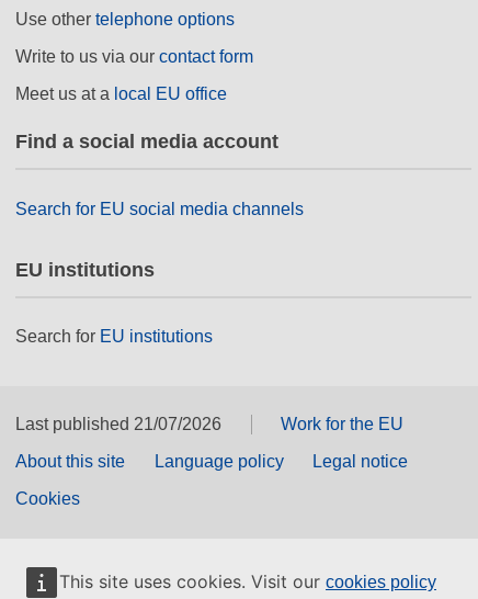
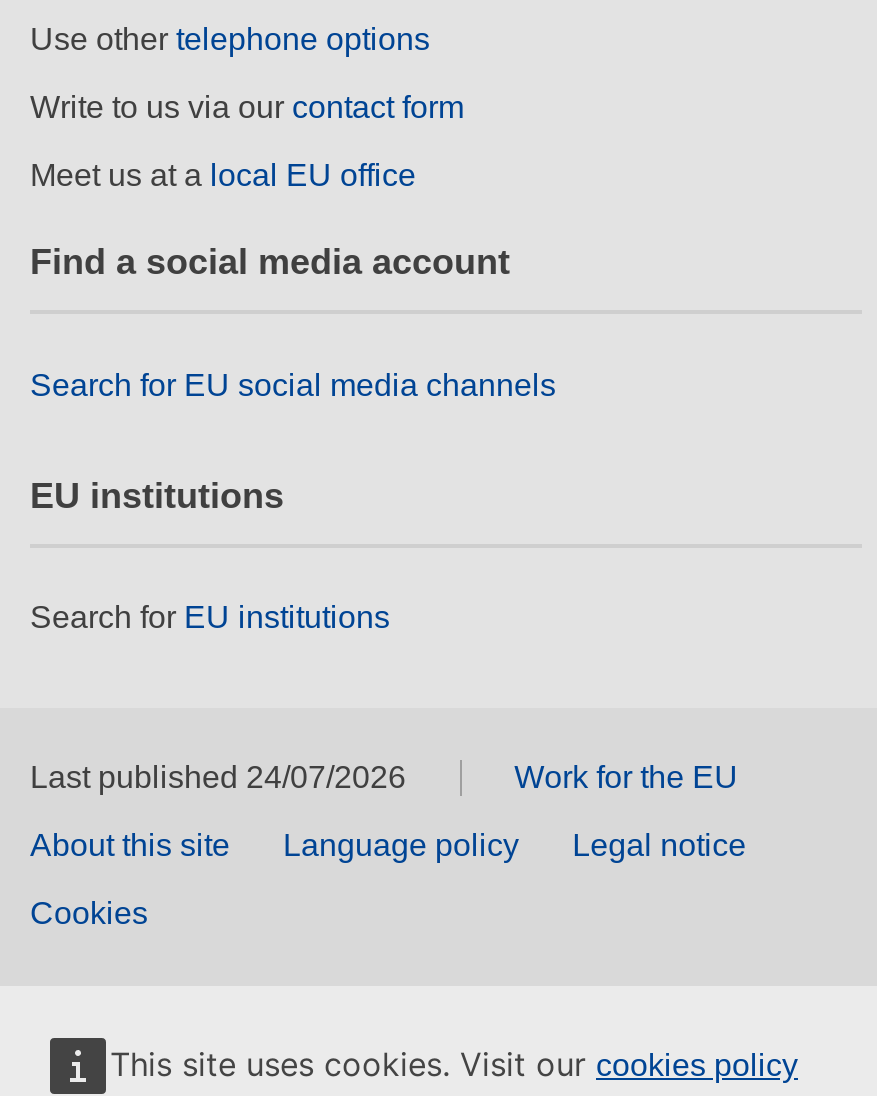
- Last published 21/07/2026
+ Last published 24/07/2026
